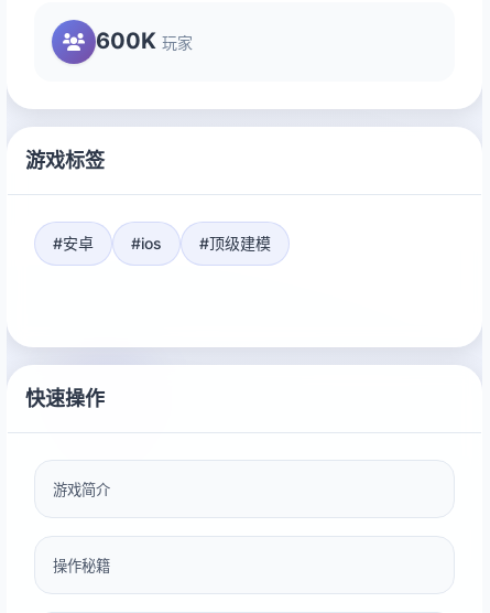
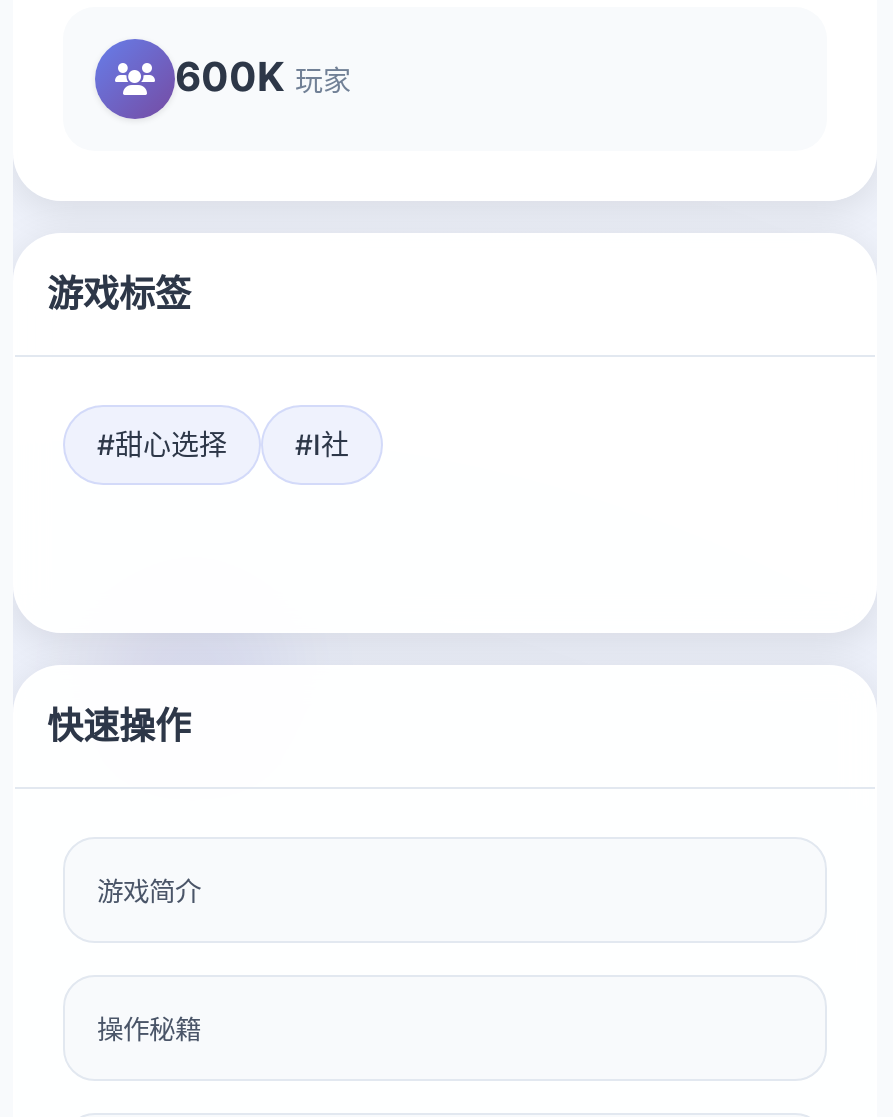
- #安卓
- #ios
- #顶级建模
+ #甜心选择
+ #I社
